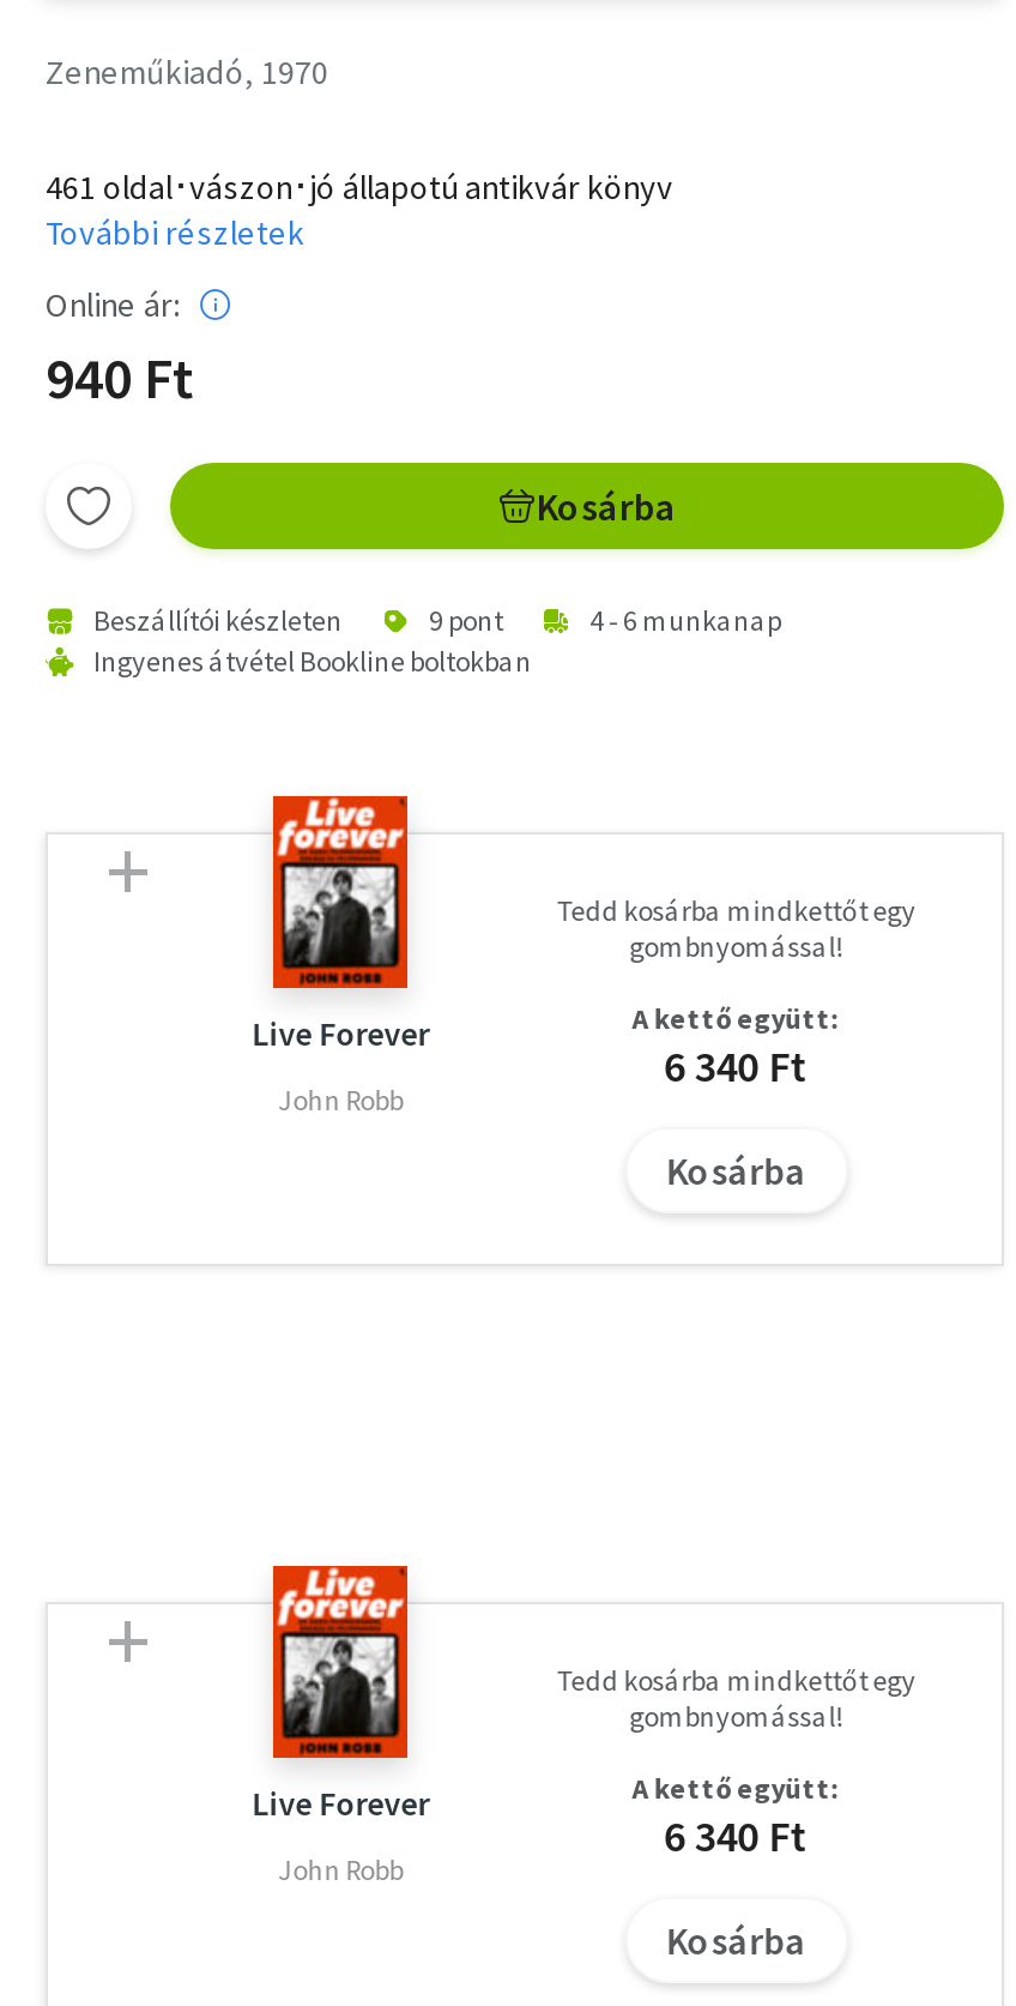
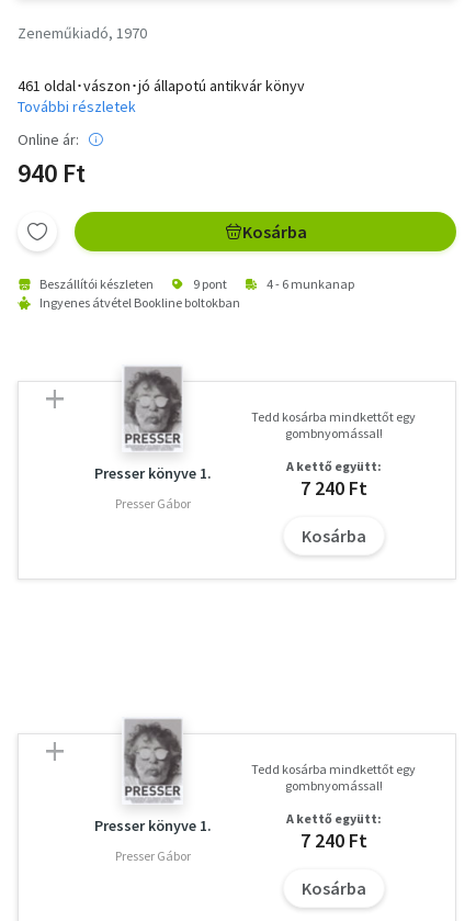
- [image]
- Live Forever
+ [image]
+ Presser könyve 1.

- 6 340 Ft
+ 7 240 Ft

- John Robb
+ Presser Gábor

- [image]
- Live Forever
+ [image]
+ Presser könyve 1.

- 6 340 Ft
+ 7 240 Ft

- John Robb
+ Presser Gábor
